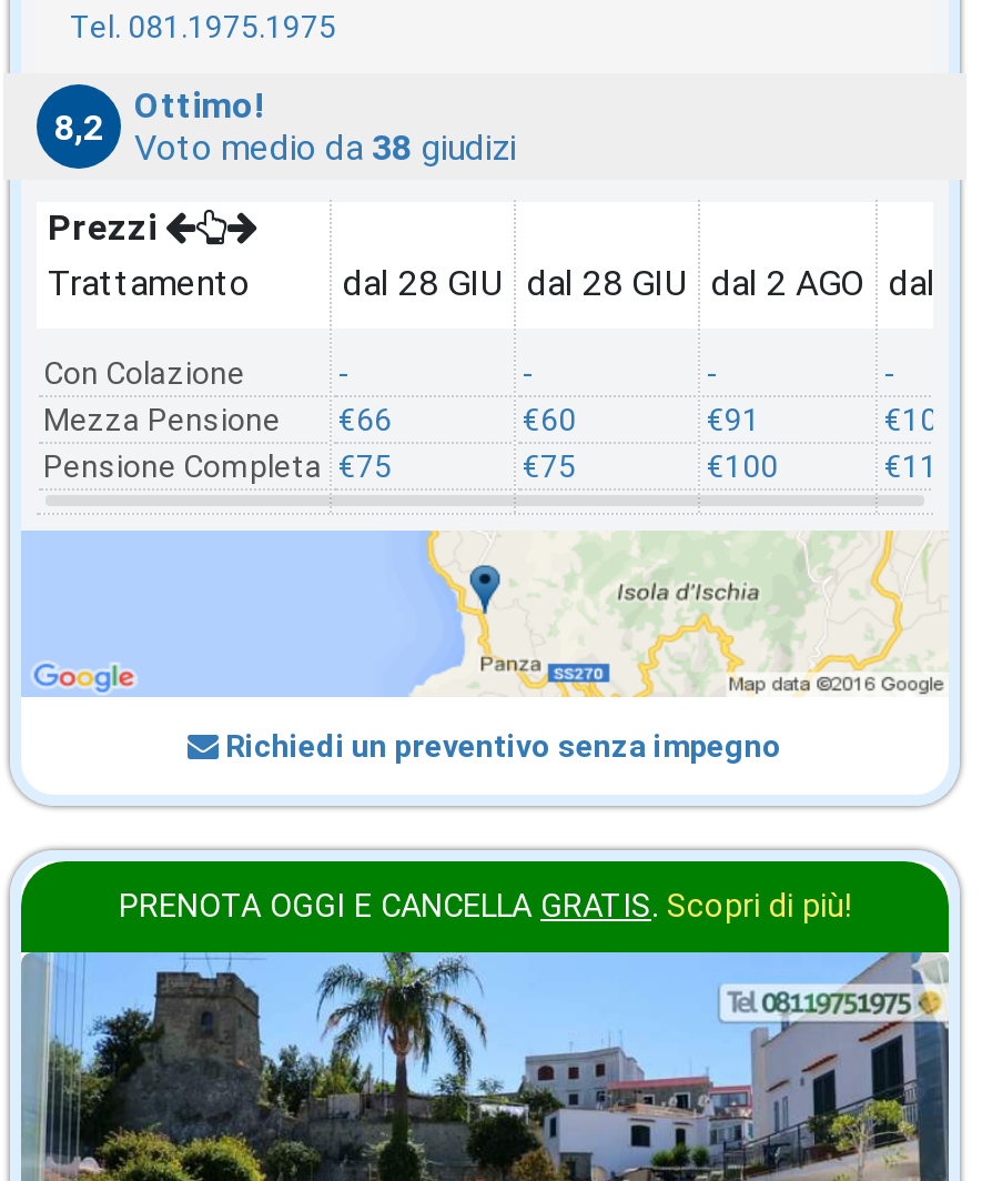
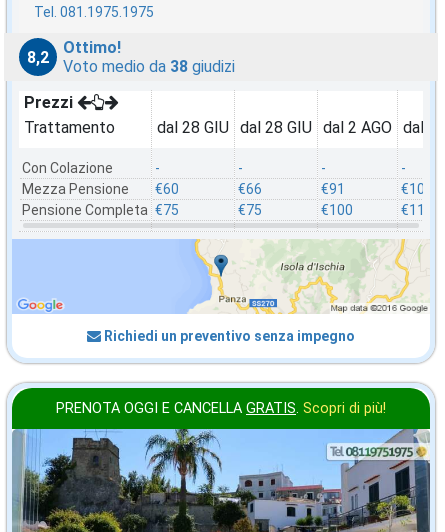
- Mezza Pensione €66
+ Mezza Pensione €60

- €60
+ €66
